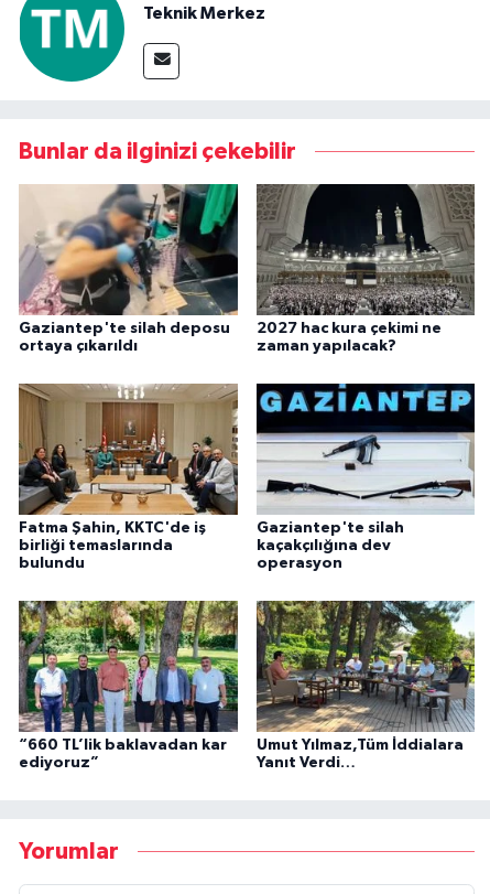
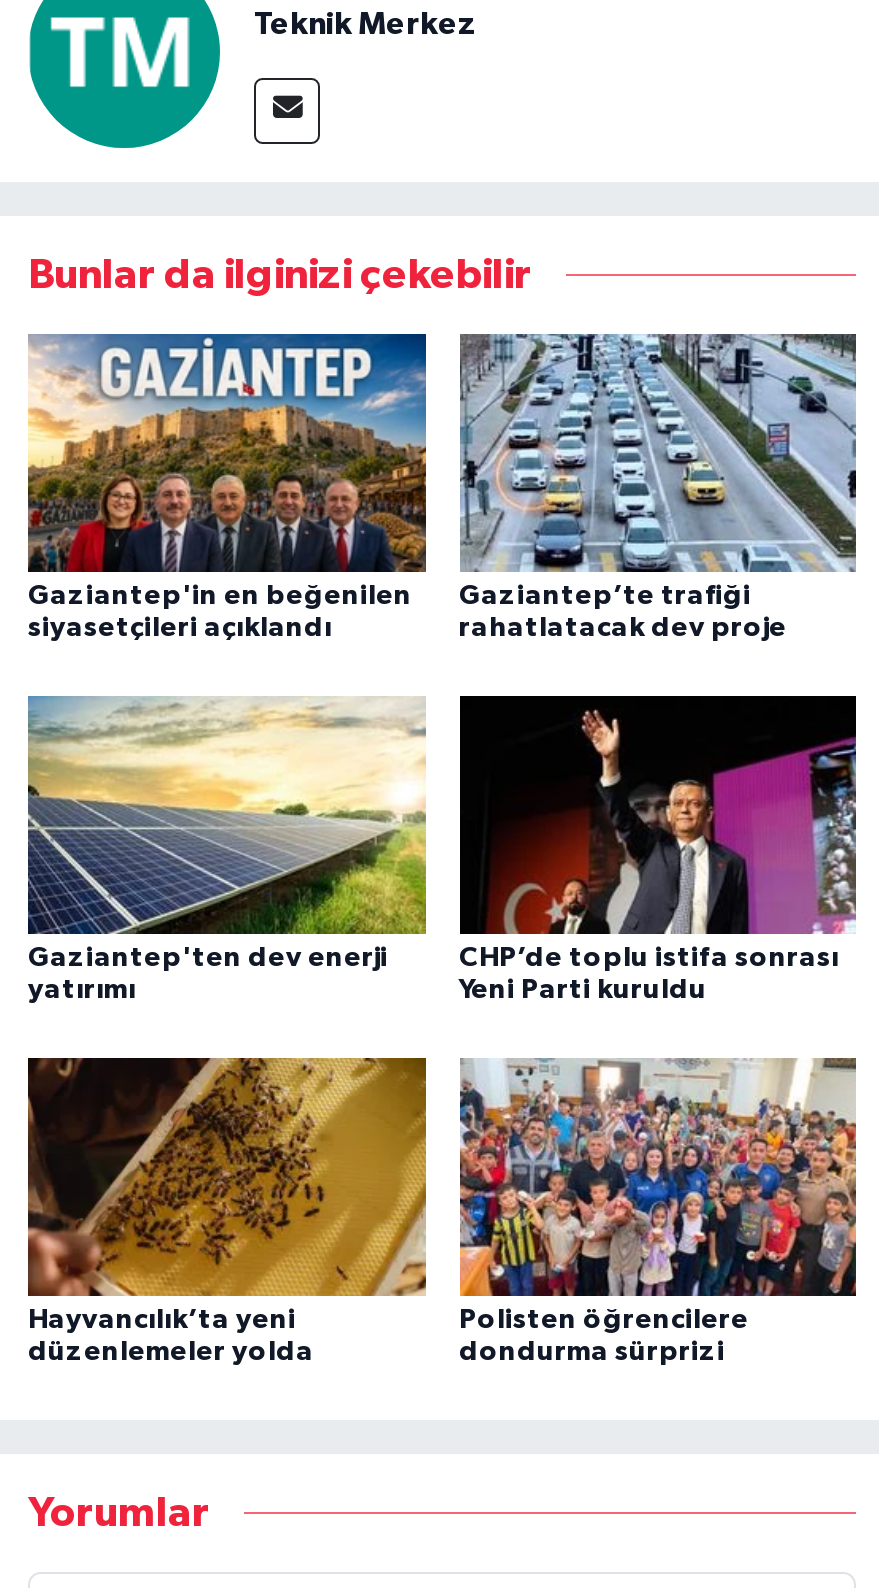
- [image]
- Gaziantep'te silah deposu
- ortaya çıkarıldı
+ [image]
+ Gaziantep'in en beğenilen
+ siyasetçileri açıklandı

- [image]
- 2027 hac kura çekimi ne
- zaman yapılacak?
+ [image]
+ Gaziantep’te trafiği
+ rahatlatacak dev proje

- [image]
- Fatma Şahin, KKTC'de iş
- birliği temaslarında
- bulundu
+ [image]
+ Gaziantep'ten dev enerji
+ yatırımı

- [image]
- Gaziantep'te silah
- kaçakçılığına dev
- operasyon
+ [image]
+ CHP’de toplu istifa sonrası
+ Yeni Parti kuruldu

- [image]
- “660 TL’lik baklavadan kar
- ediyoruz”
+ [image]
+ Hayvancılık’ta yeni
+ düzenlemeler yolda

- [image]
- Umut Yılmaz,Tüm İddialara
- Yanıt Verdi…
+ [image]
+ Polisten öğrencilere
+ dondurma sürprizi
